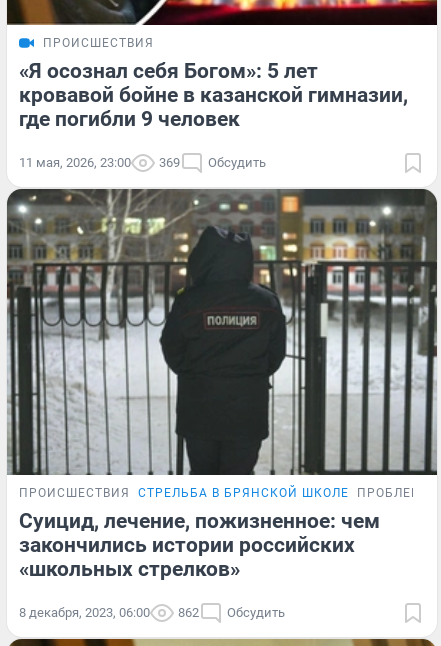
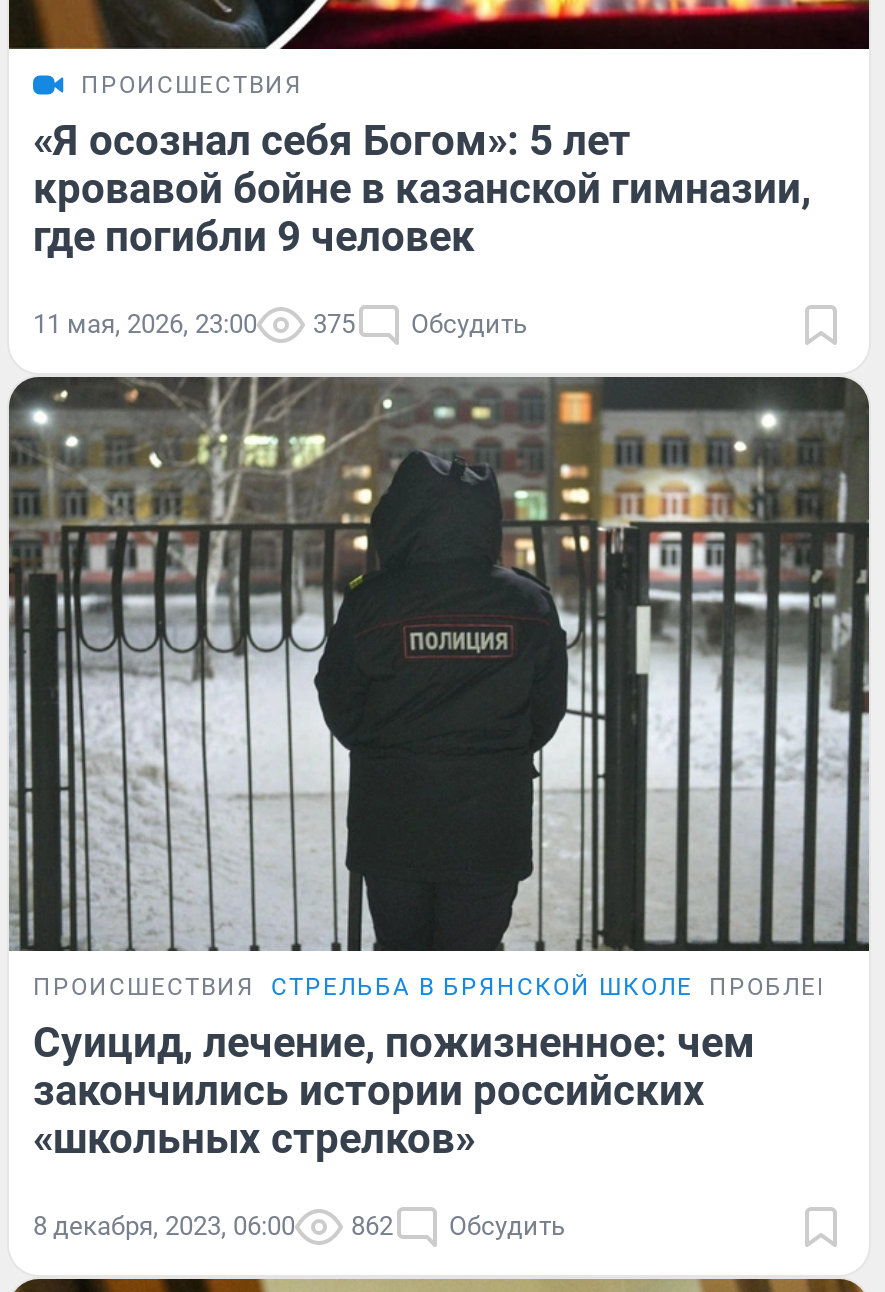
- 11 мая, 2026, 23:00 369 Обсудить
+ 11 мая, 2026, 23:00 375 Обсудить
